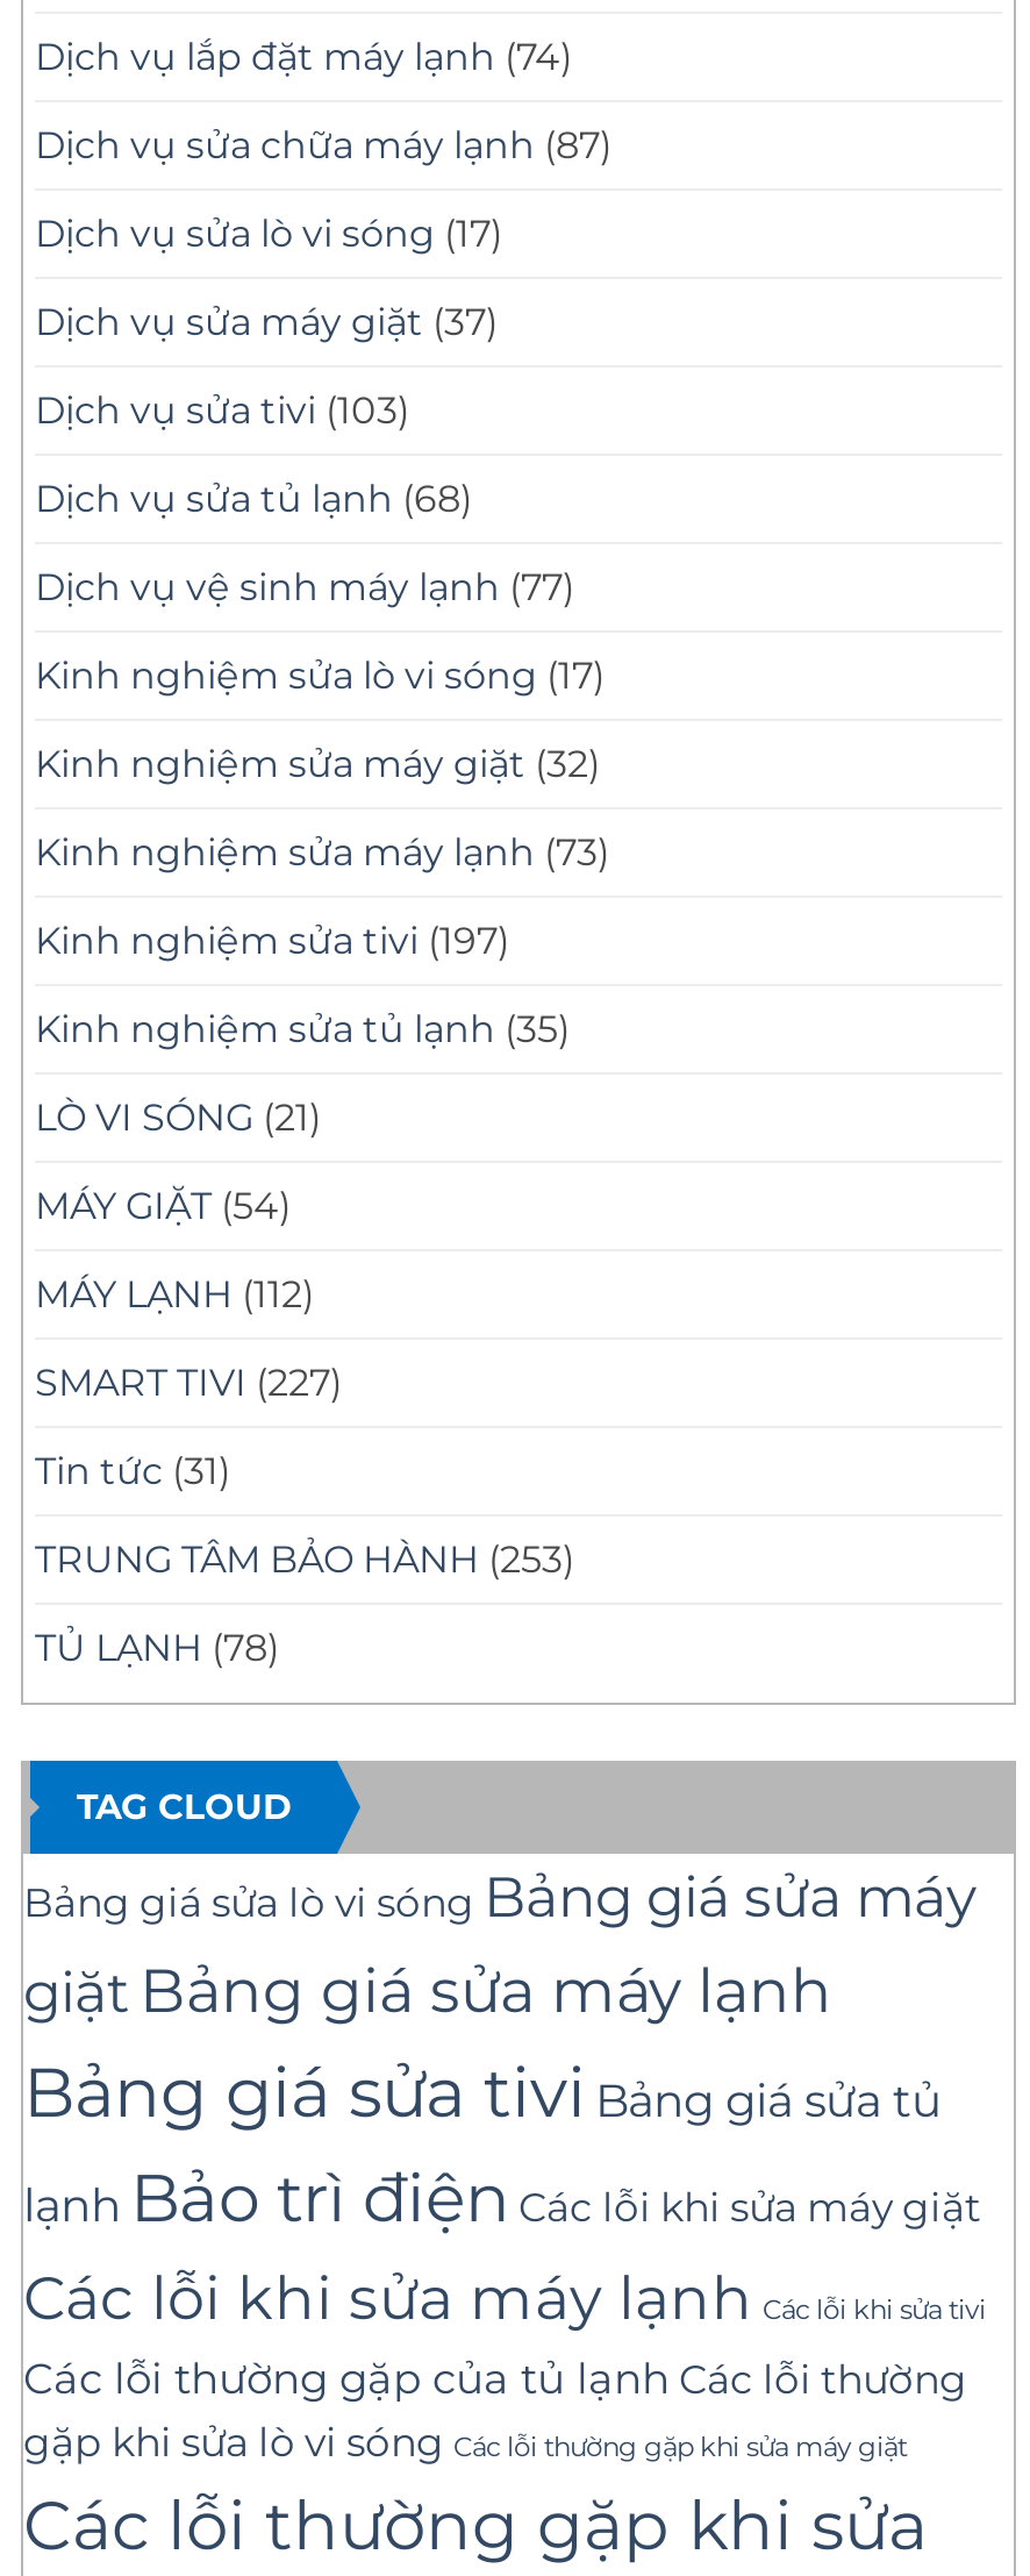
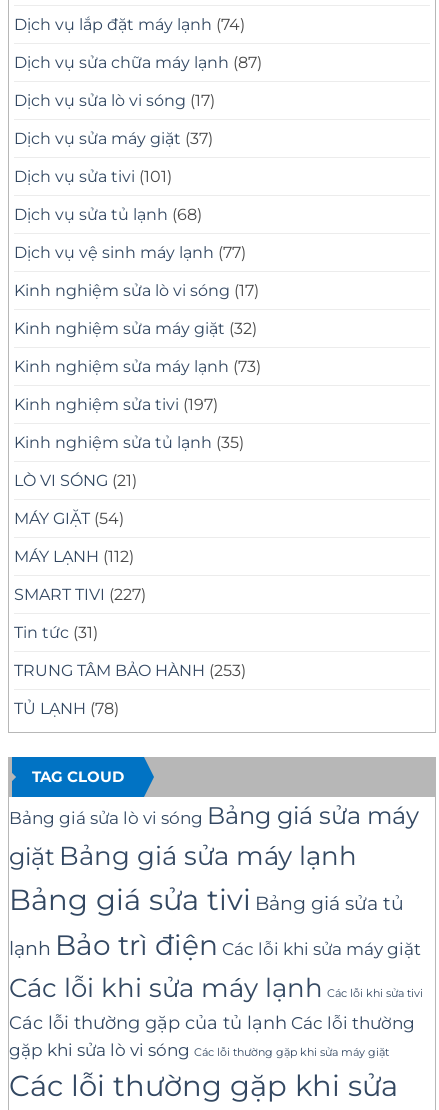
- Dịch vụ sửa tivi (103)
+ Dịch vụ sửa tivi (101)
